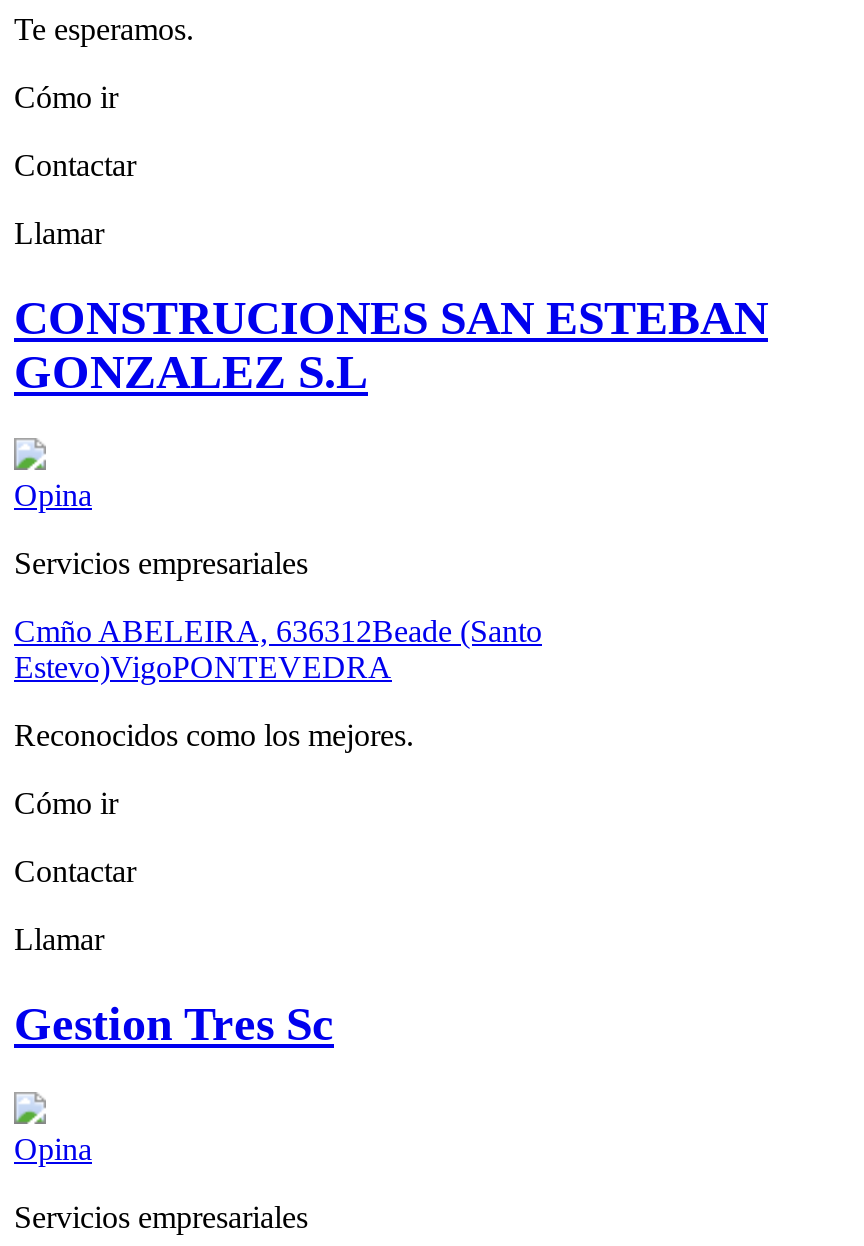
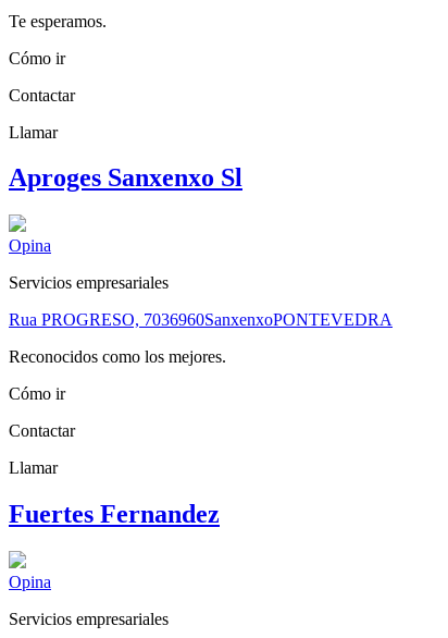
- CONSTRUCIONES SAN ESTEBAN
- GONZALEZ S.L
+ Aproges Sanxenxo Sl

- Cmño ABELEIRA, 636312Beade (Santo
- Estevo)VigoPONTEVEDRA
+ Rua PROGRESO, 7036960SanxenxoPONTEVEDRA

- Gestion Tres Sc
+ Fuertes Fernandez
